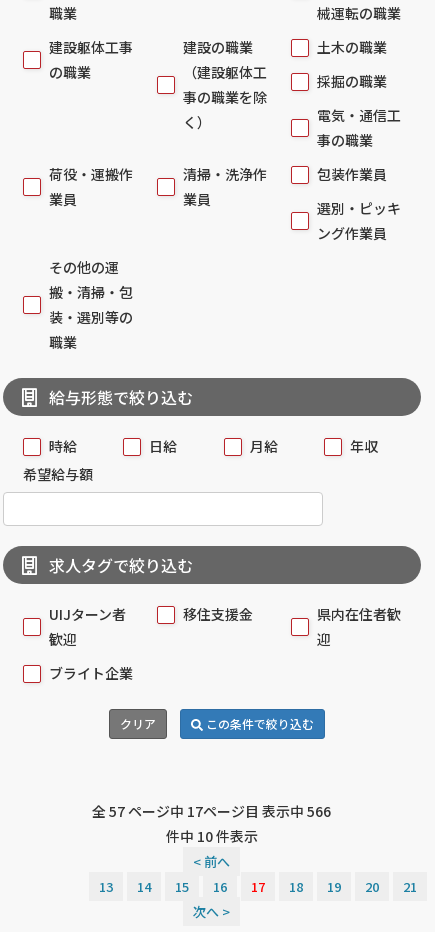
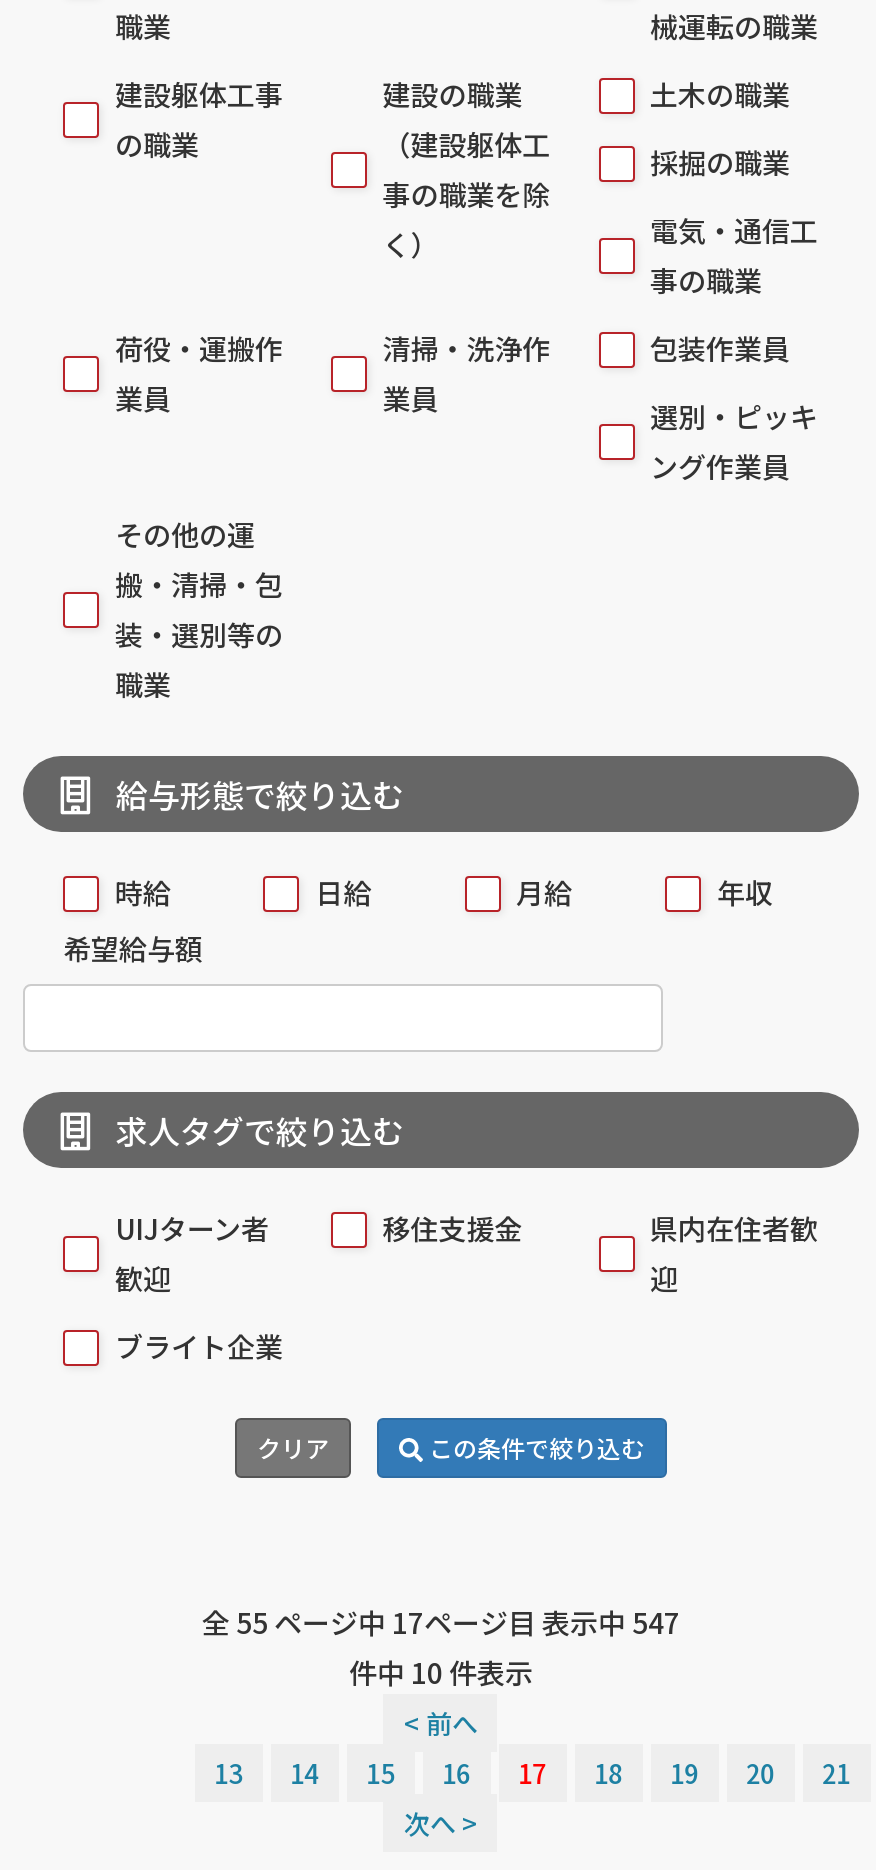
- 全 57 ページ中 17ページ目 表示中 566
+ 全 55 ページ中 17ページ目 表示中 547
